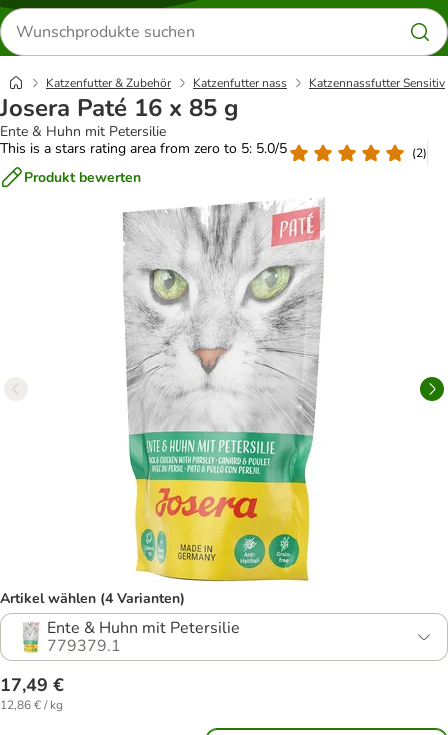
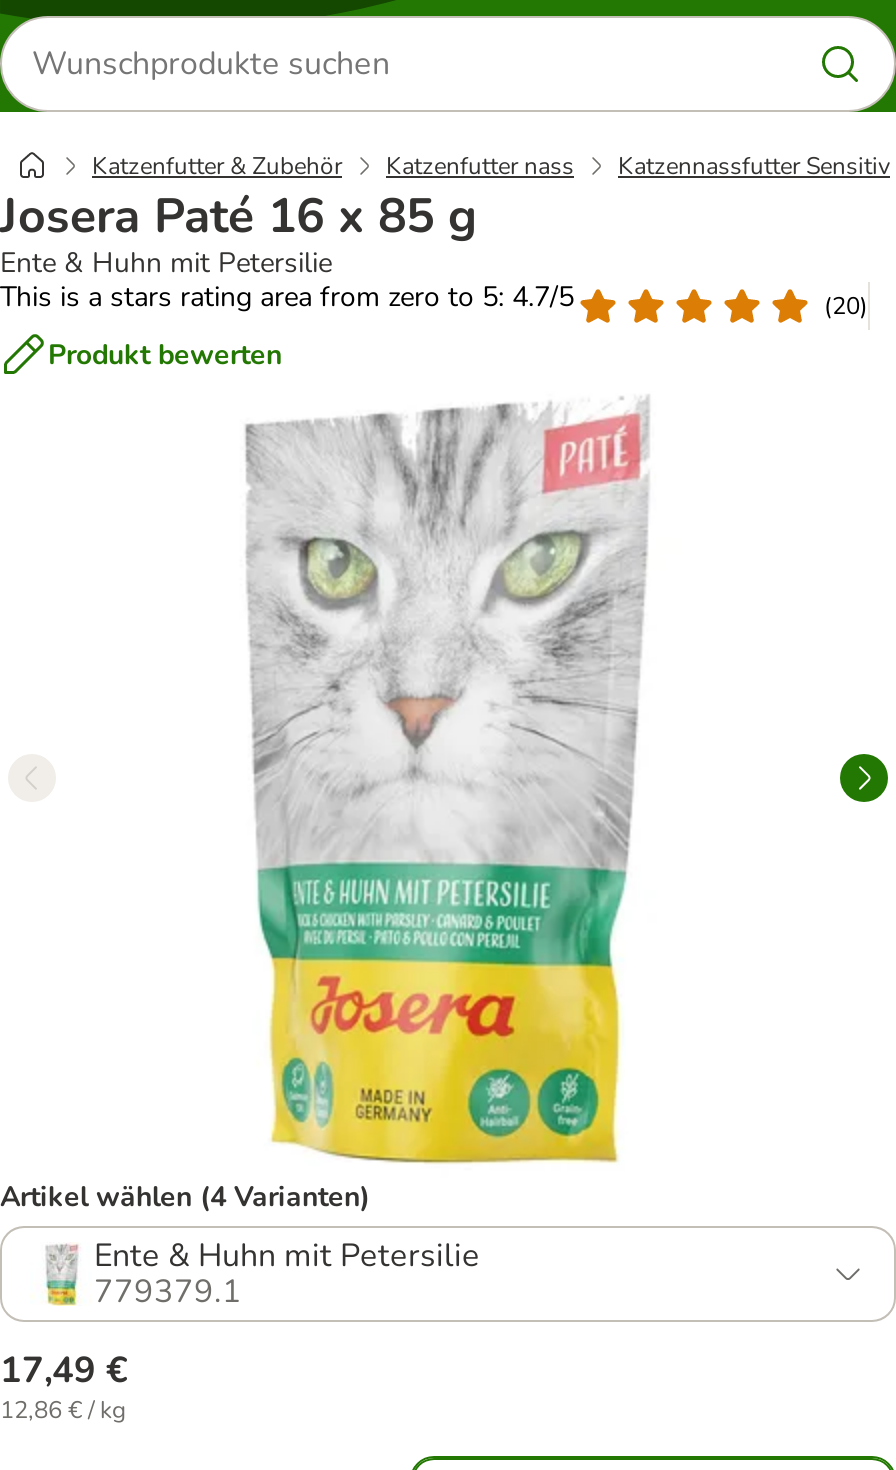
- This is a stars rating area from zero to 5: 5.0/5
+ This is a stars rating area from zero to 5: 4.7/5

- (2)
+ (20)
